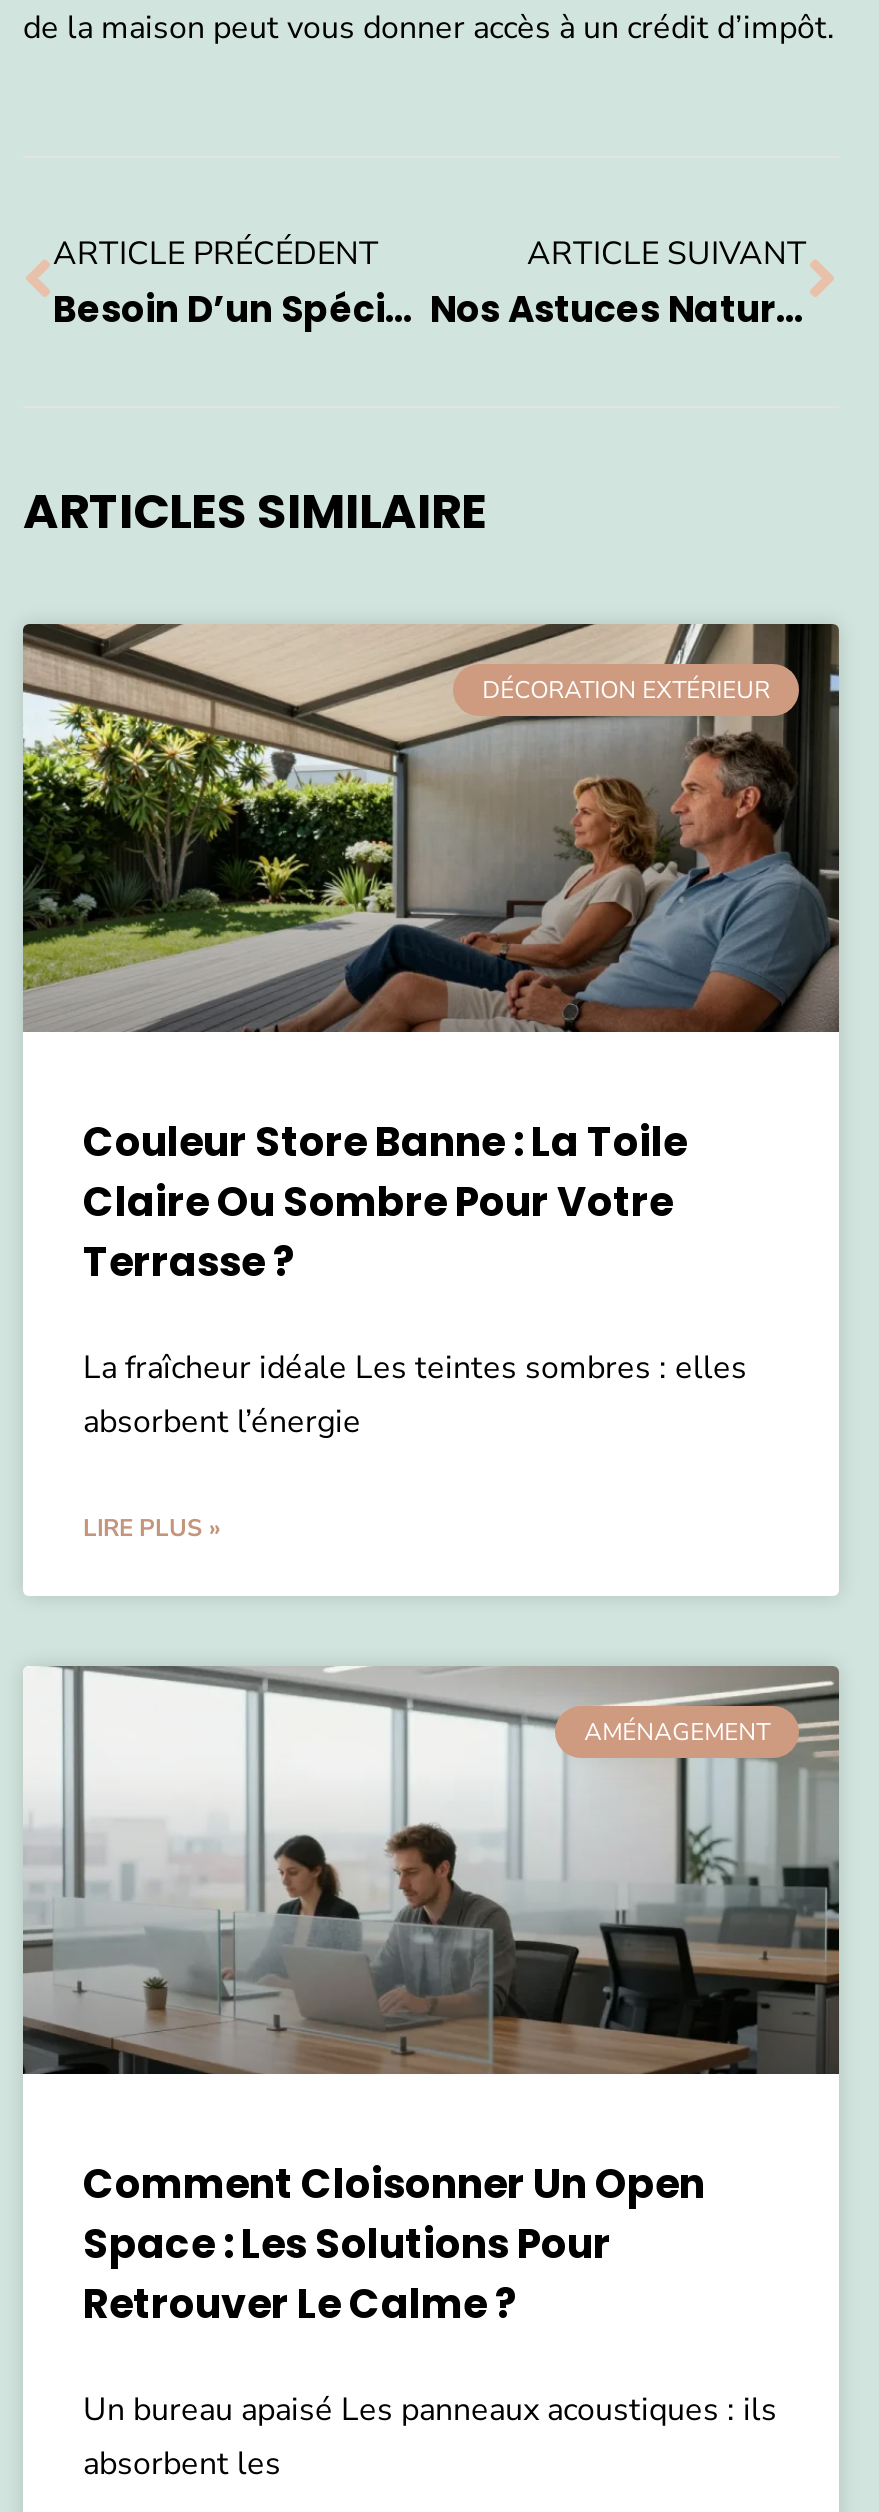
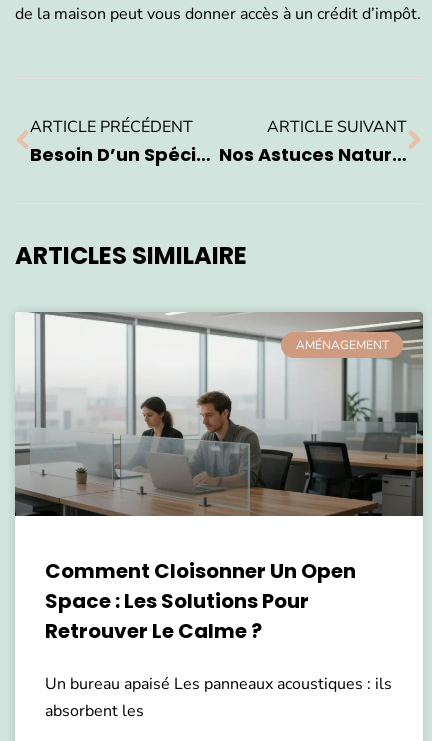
- [image]
- DÉCORATION EXTÉRIEUR

- Couleur Store Banne : La Toile
- Claire Ou Sombre Pour Votre
- Terrasse ?
- La fraîcheur idéale Les teintes sombres : elles
- absorbent l’énergie
- LIRE PLUS »
